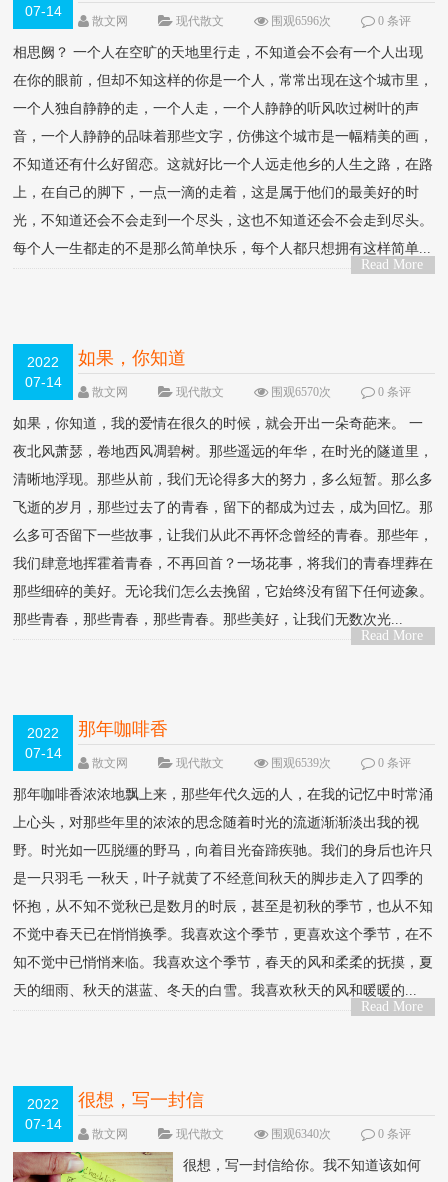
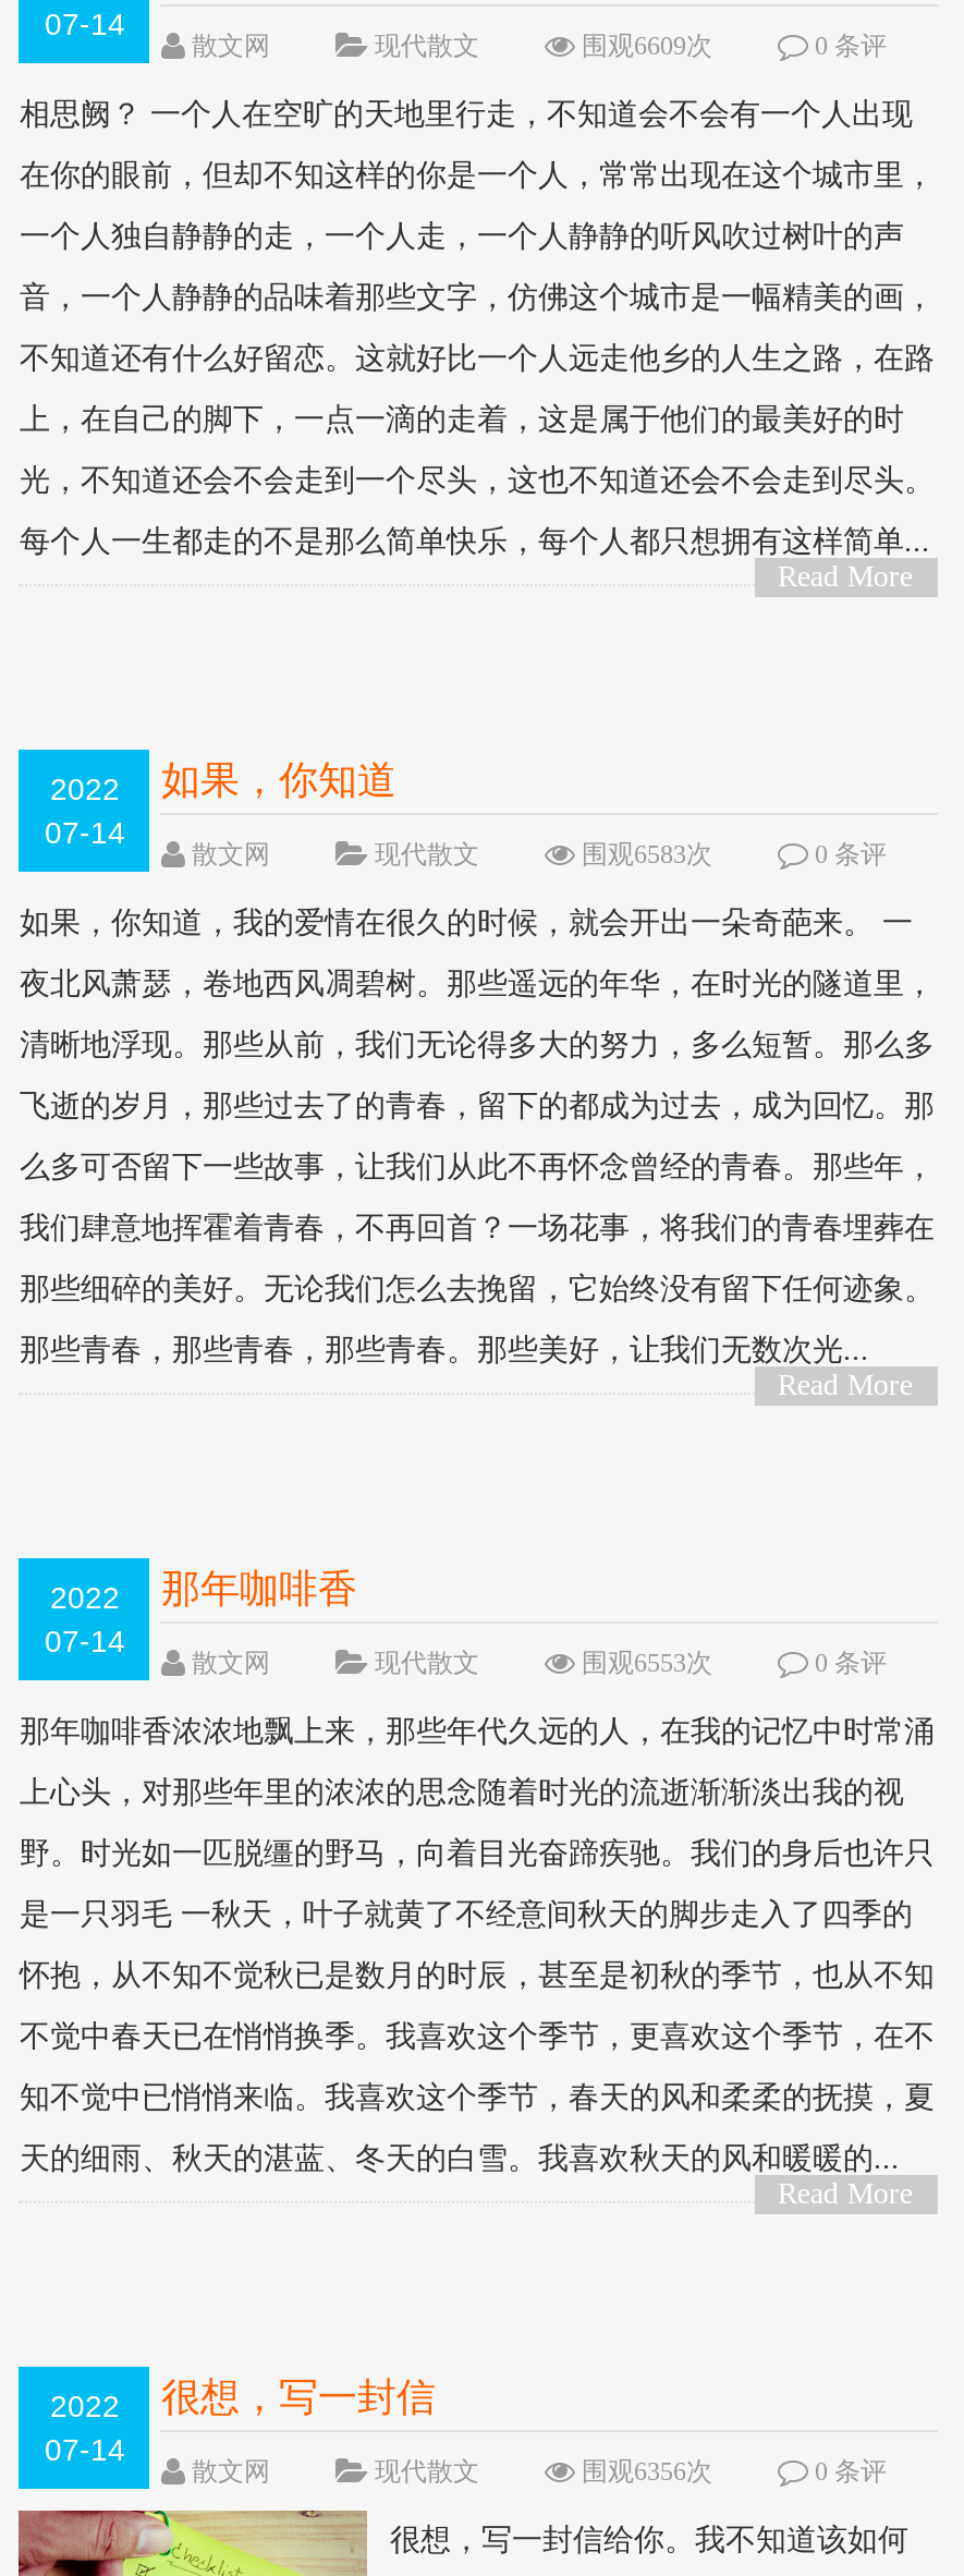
- 围观6596次
+ 围观6609次

- 围观6570次
+ 围观6583次

- 围观6539次
+ 围观6553次

- 围观6340次
+ 围观6356次
